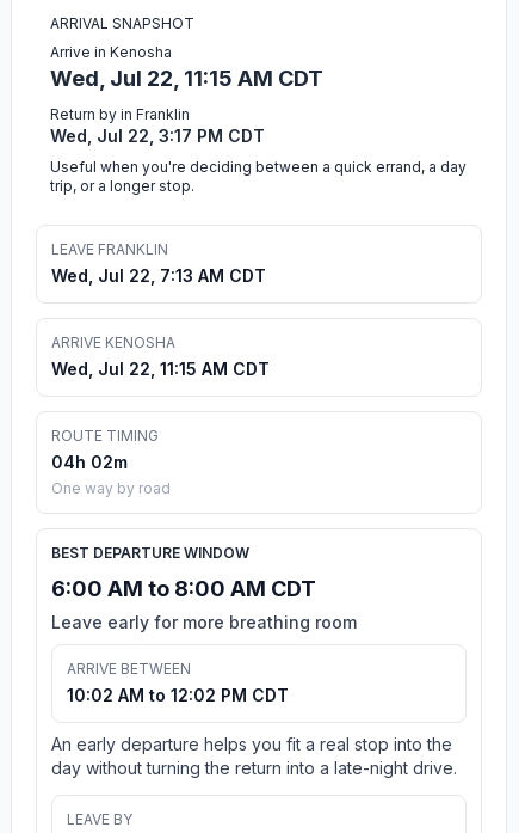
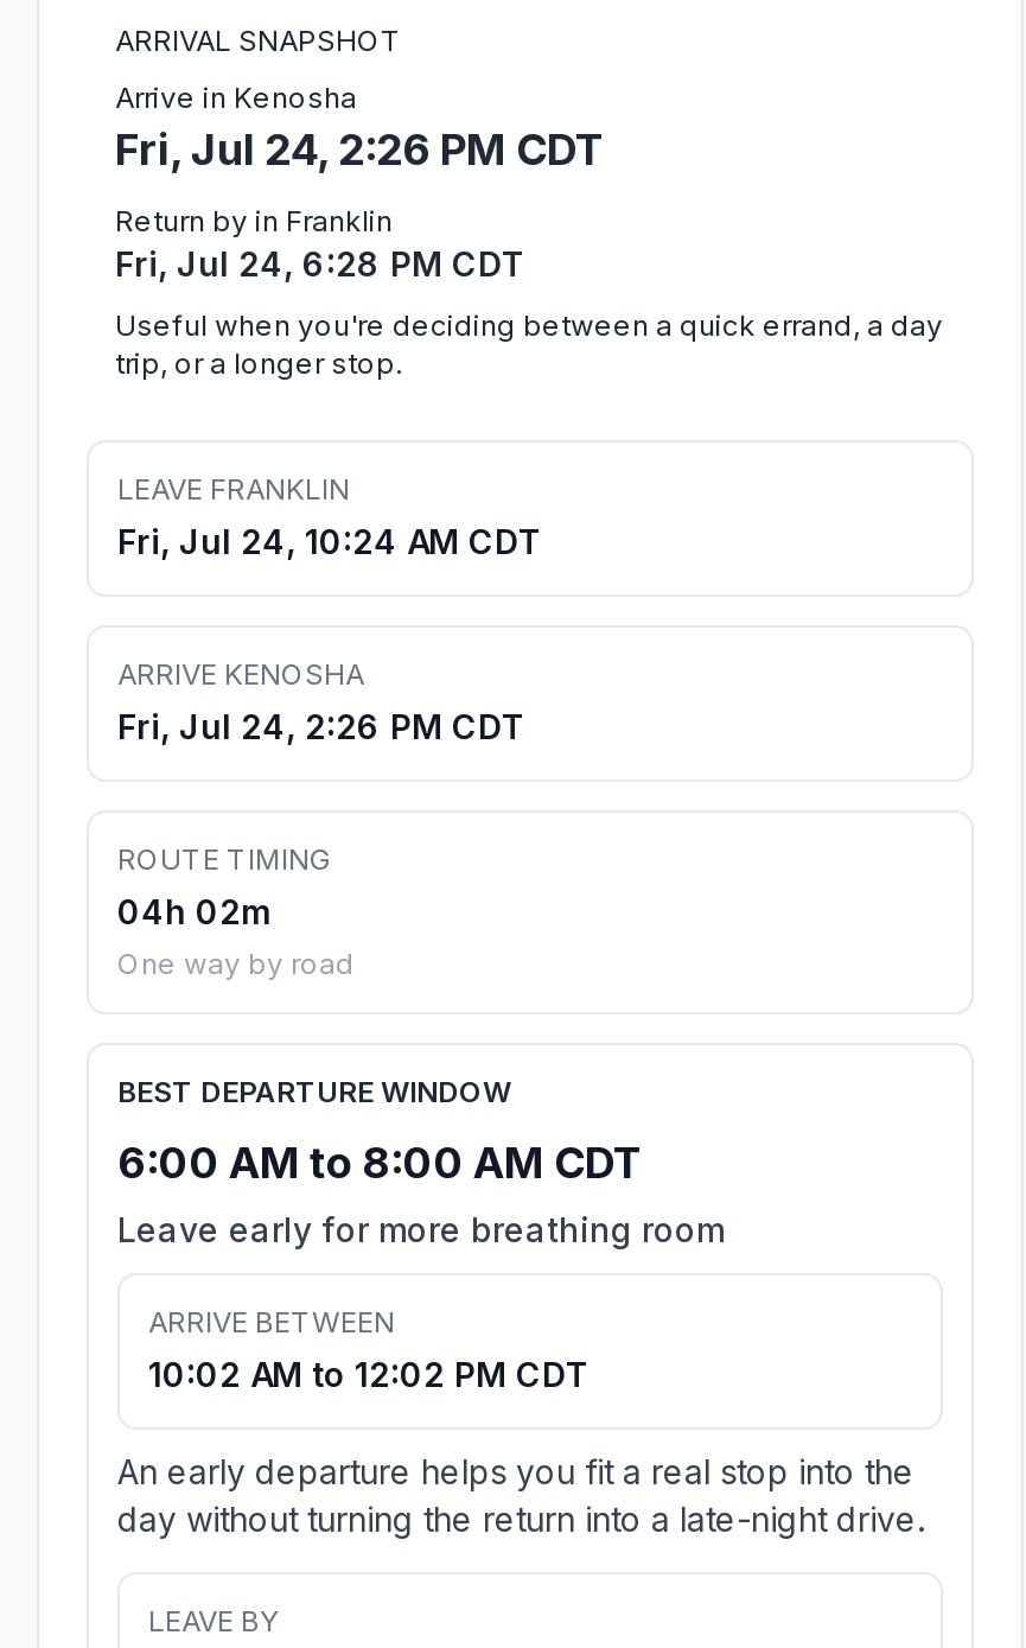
- Wed, Jul 22, 11:15 AM CDT
+ Fri, Jul 24, 2:26 PM CDT

- Wed, Jul 22, 3:17 PM CDT
+ Fri, Jul 24, 6:28 PM CDT

- Wed, Jul 22, 7:13 AM CDT
+ Fri, Jul 24, 10:24 AM CDT

- Wed, Jul 22, 11:15 AM CDT
+ Fri, Jul 24, 2:26 PM CDT
